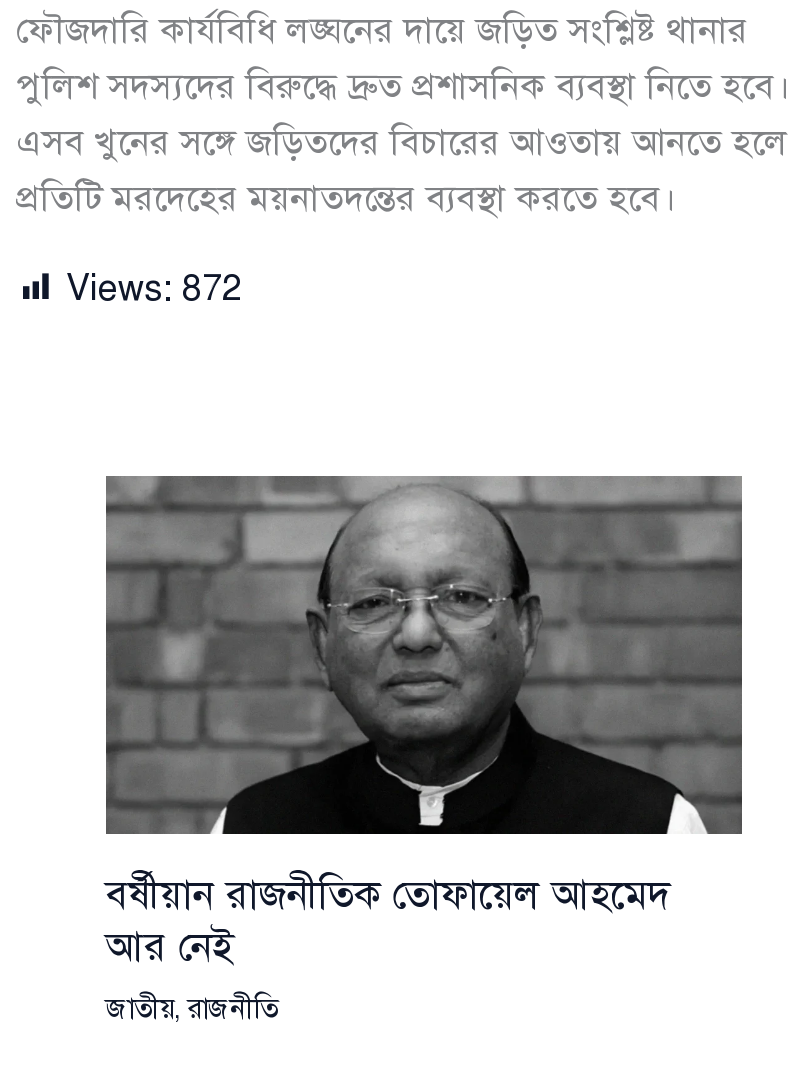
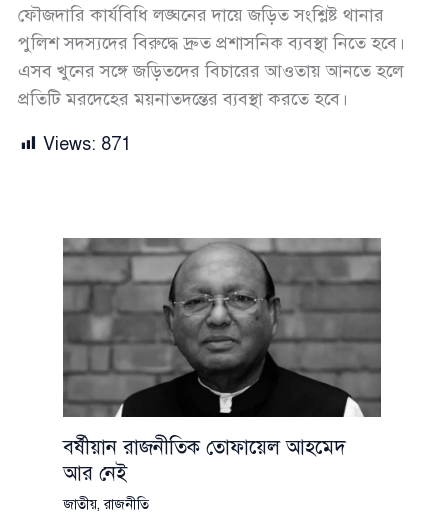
- Views: 872
+ Views: 871
